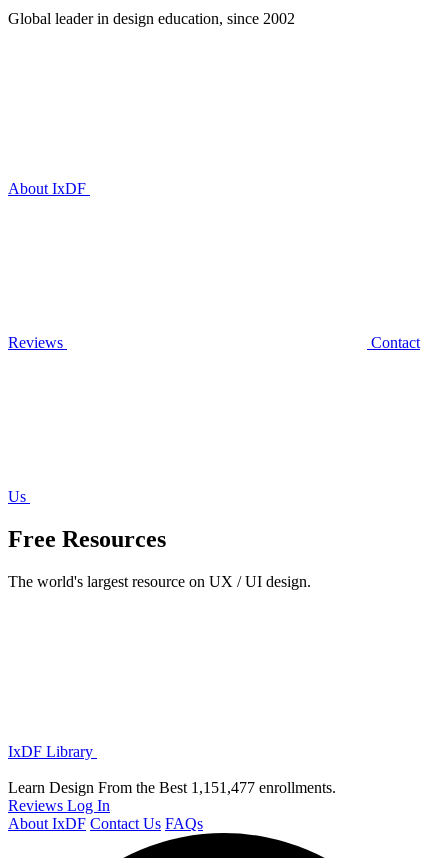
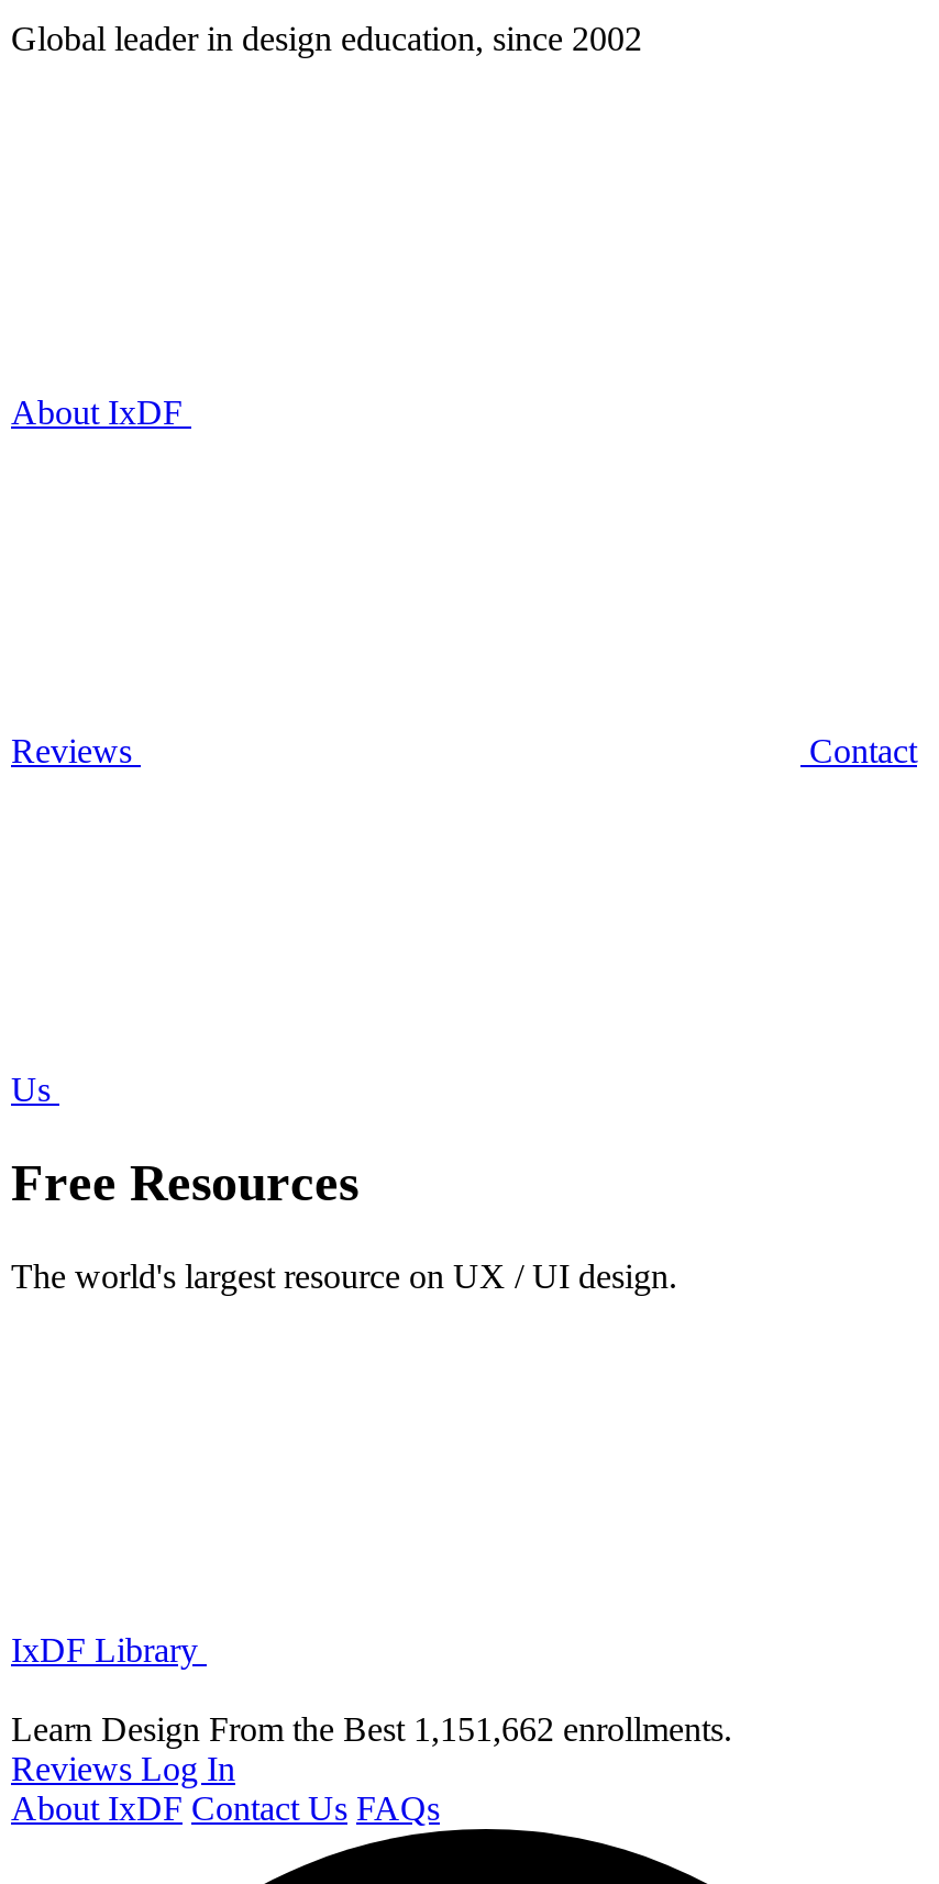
- Learn Design From the Best 1,151,477 enrollments.
+ Learn Design From the Best 1,151,662 enrollments.
